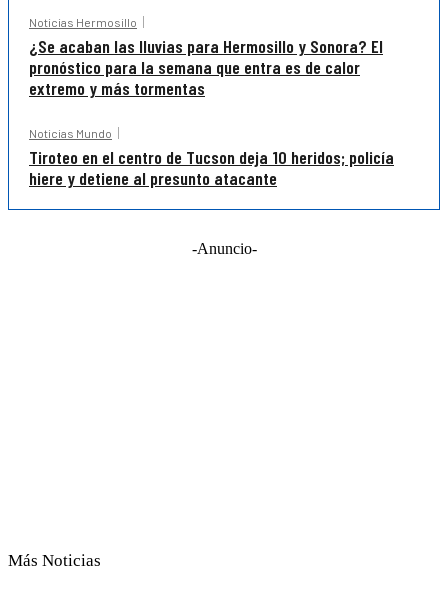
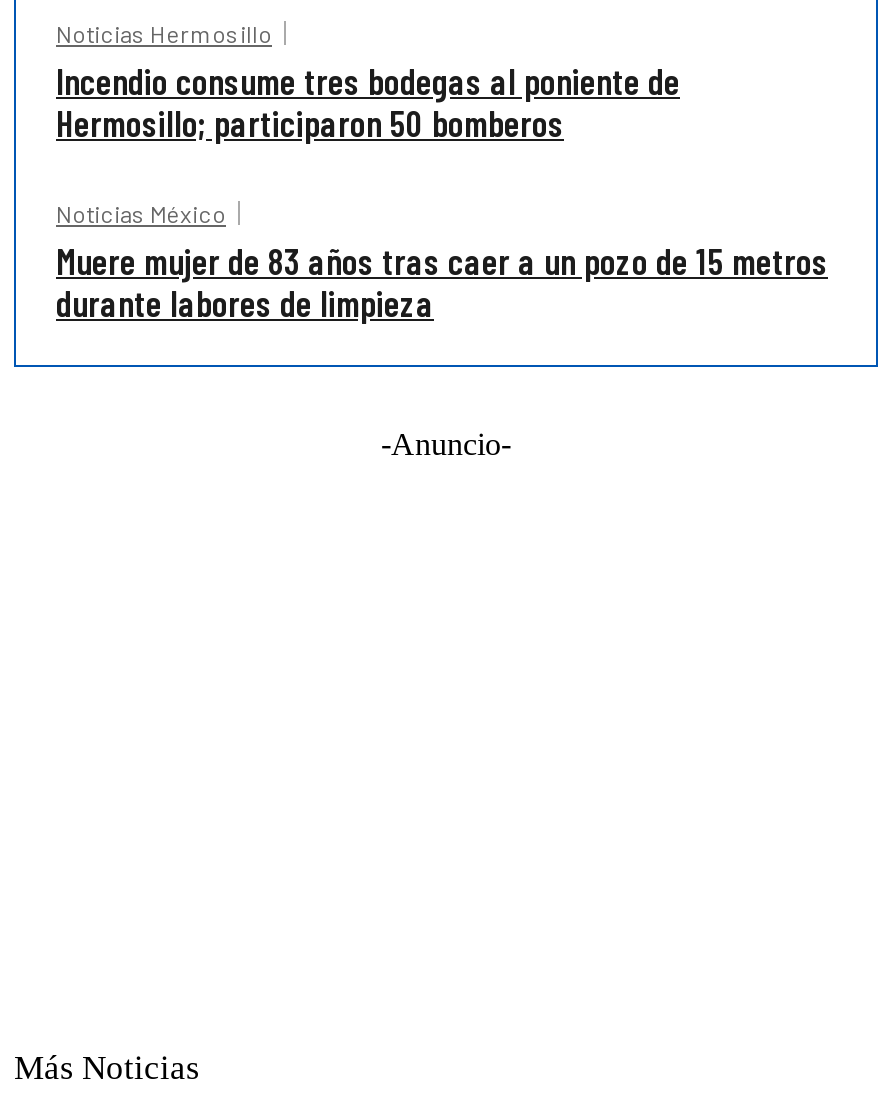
- ¿Se acaban las lluvias para Hermosillo y Sonora? El
- pronóstico para la semana que entra es de calor
- extremo y más tormentas
+ Incendio consume tres bodegas al poniente de
+ Hermosillo; participaron 50 bomberos

- Noticias Mundo
- Tiroteo en el centro de Tucson deja 10 heridos; policía
- hiere y detiene al presunto atacante
+ Noticias México
+ Muere mujer de 83 años tras caer a un pozo de 15 metros
+ durante labores de limpieza
